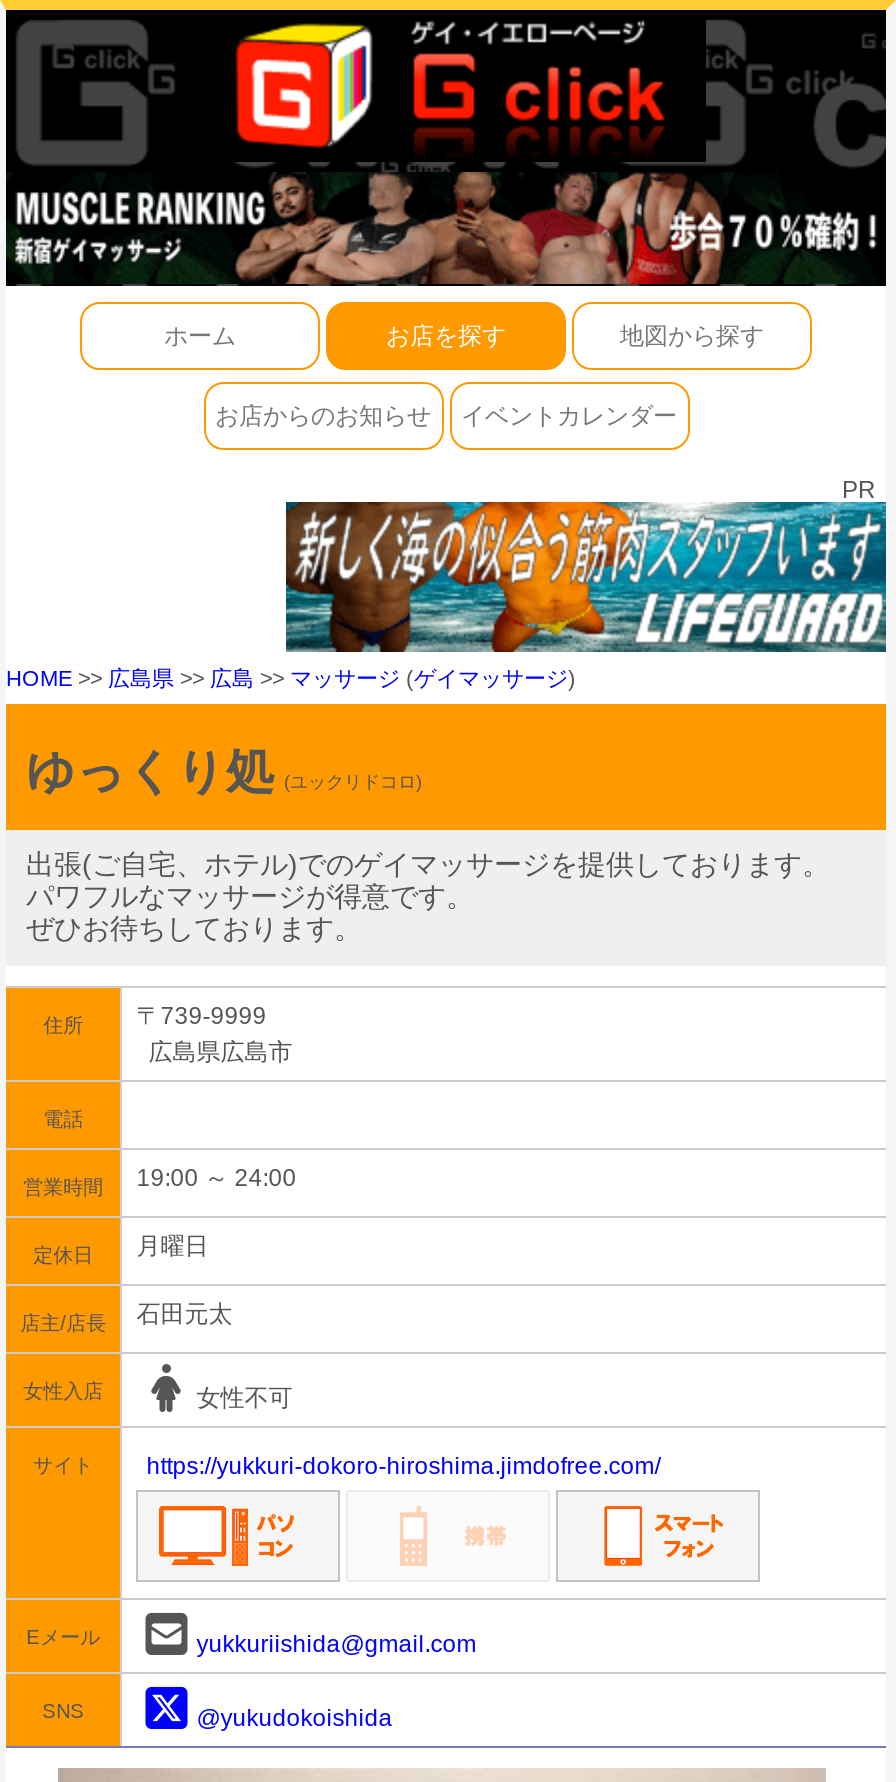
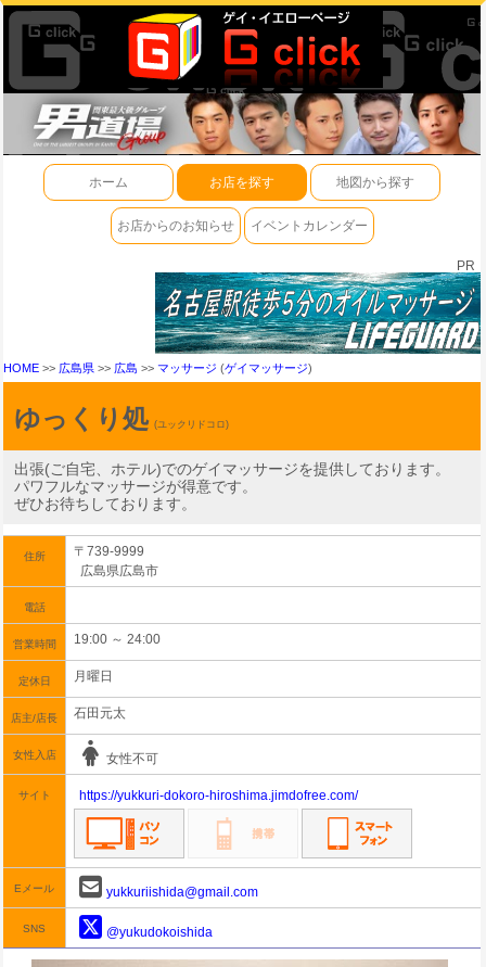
- [image]
+ [image]

- [image]
+ [image]
